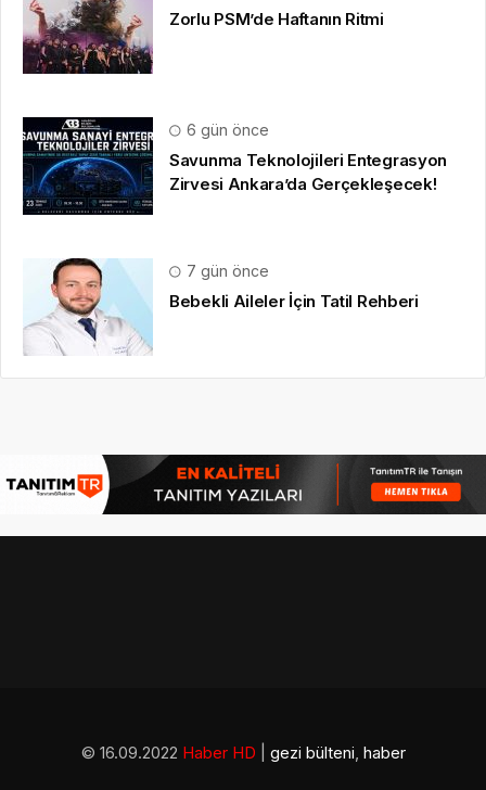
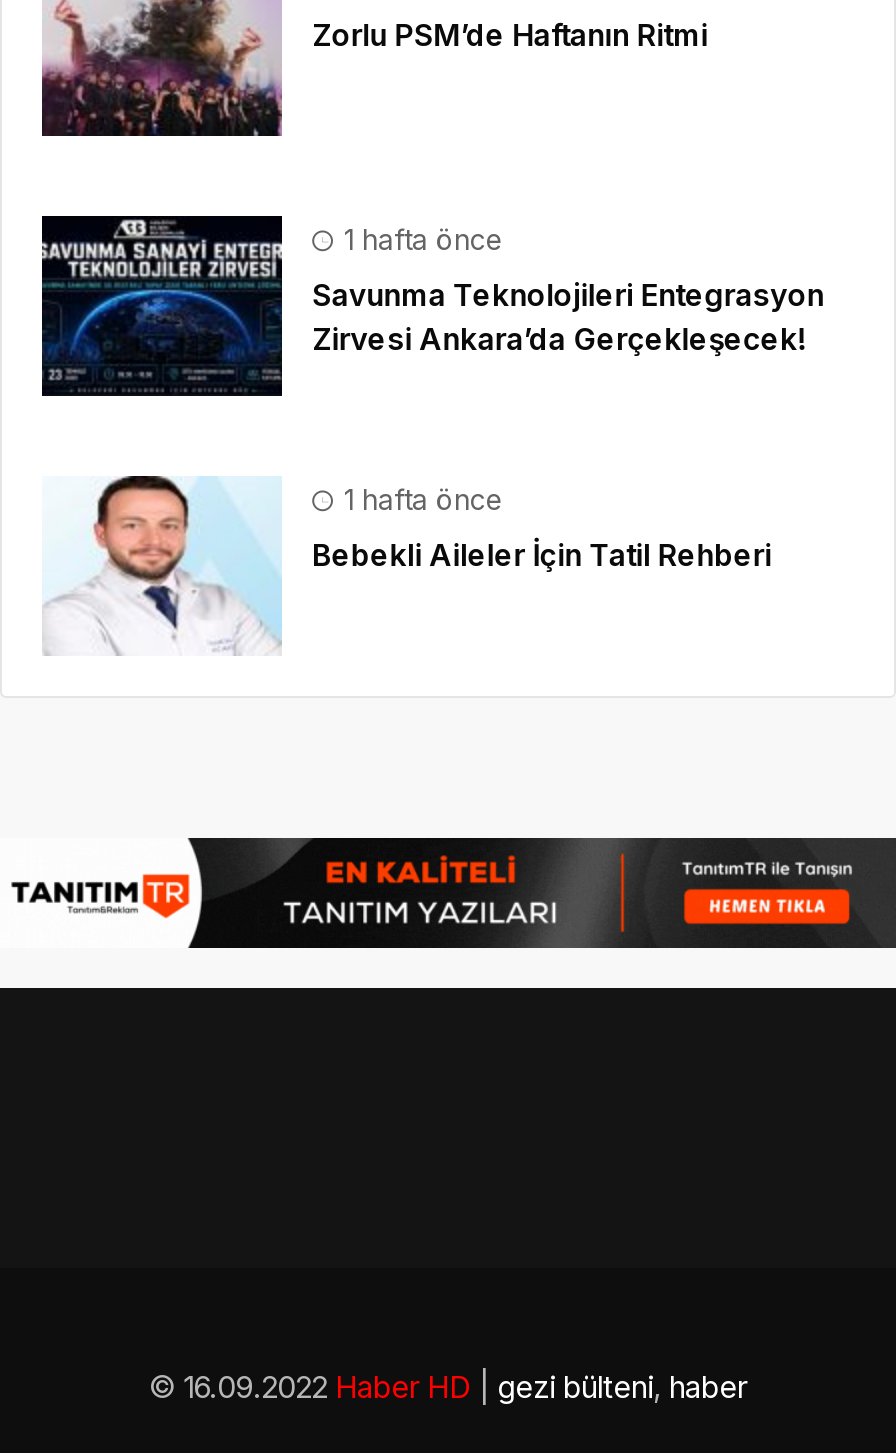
- 6 gün önce
+ 1 hafta önce

- 7 gün önce
+ 1 hafta önce
